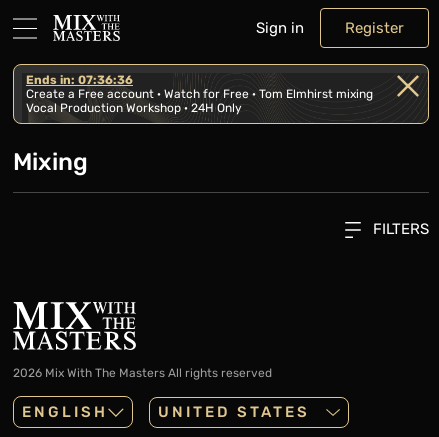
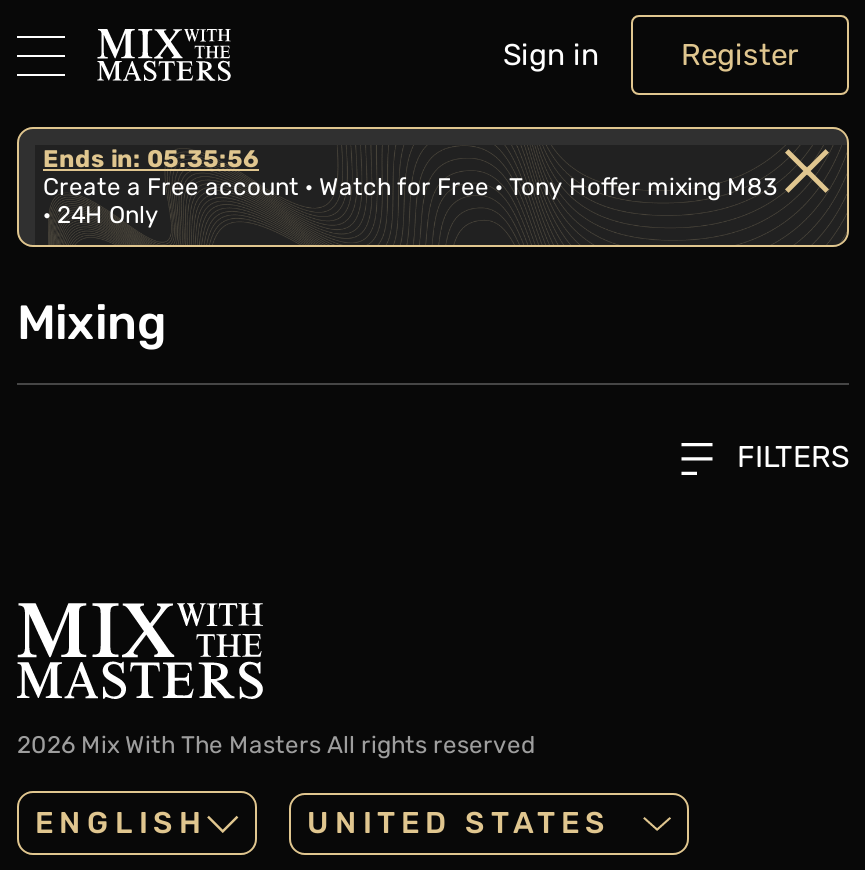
- Ends in: 07:36:36
- Create a Free account · Watch for Free · Tom Elmhirst mixing
- Vocal Production Workshop · 24H Only
+ Ends in: 05:35:56
+ Create a Free account · Watch for Free · Tony Hoffer mixing M83
+ · 24H Only
